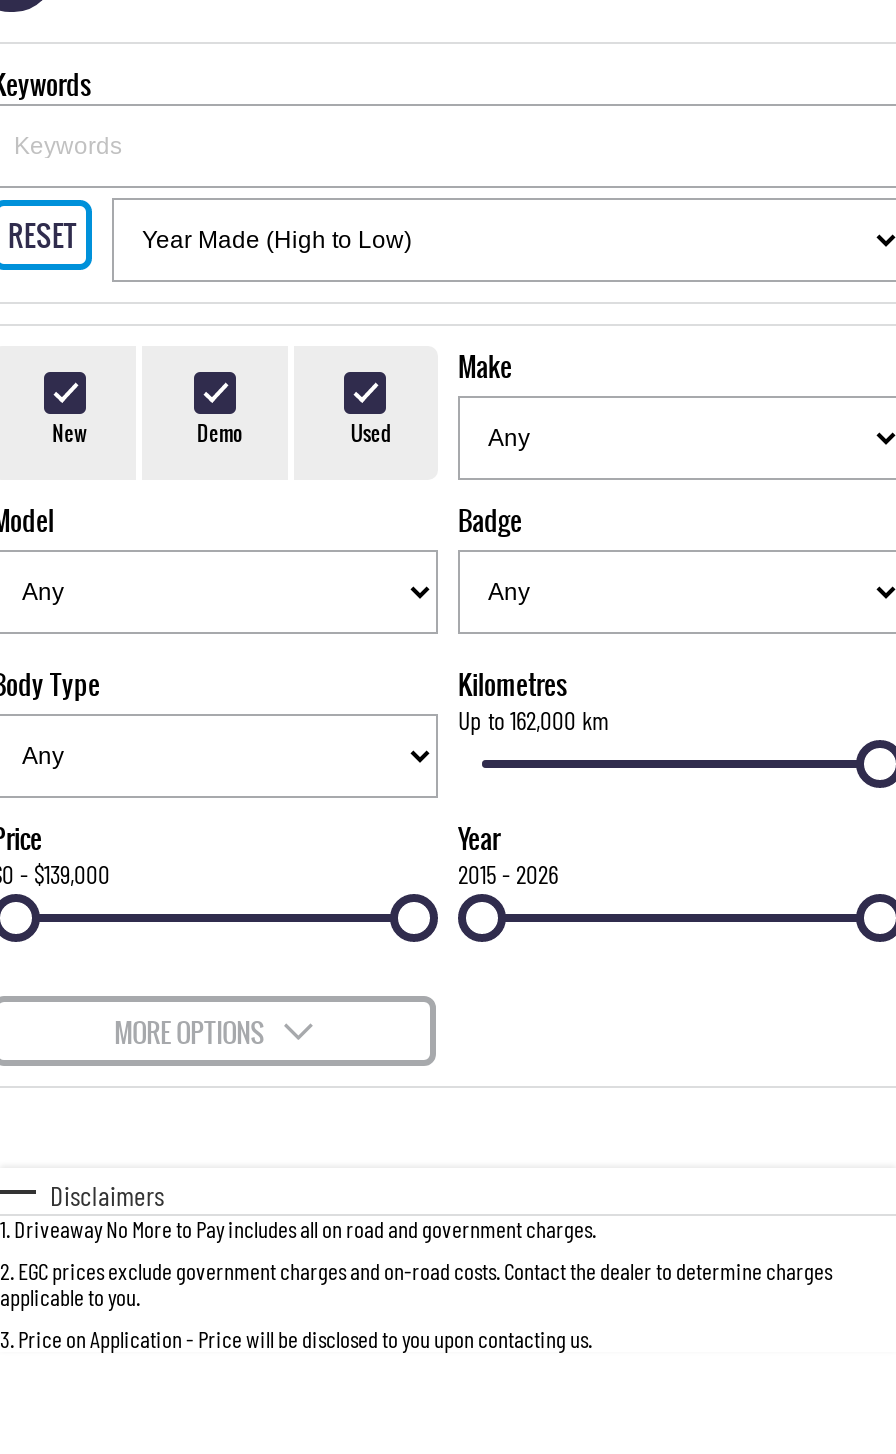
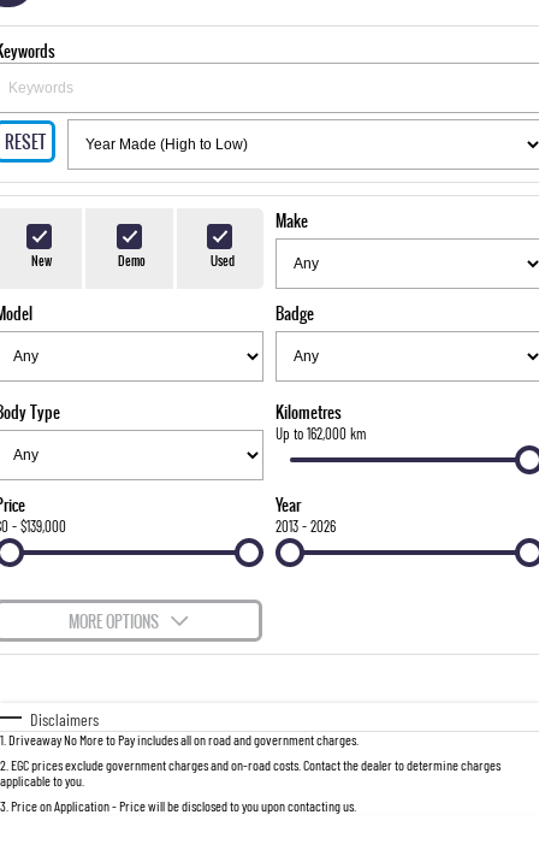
- 2015 - 2026
+ 2013 - 2026
